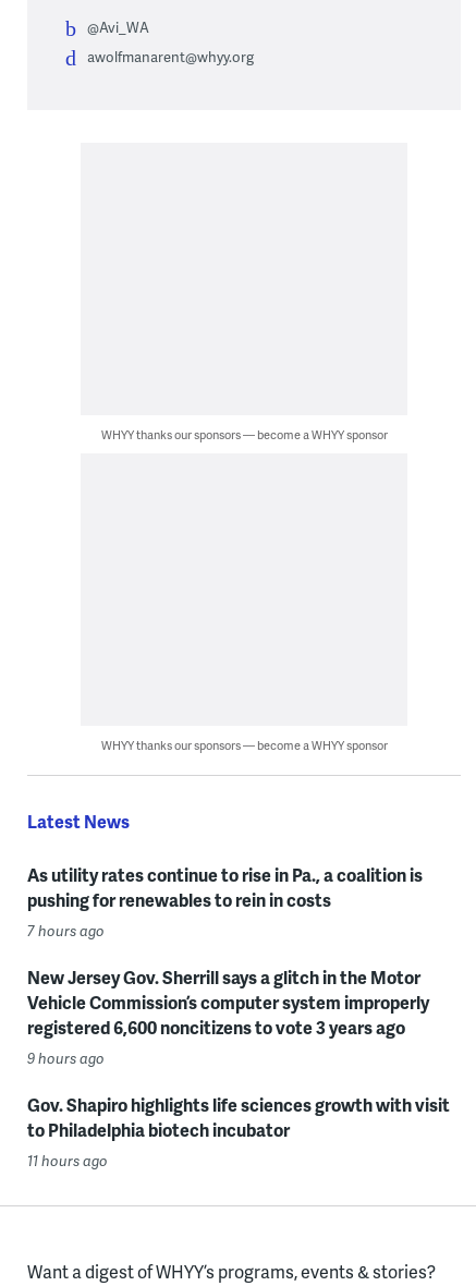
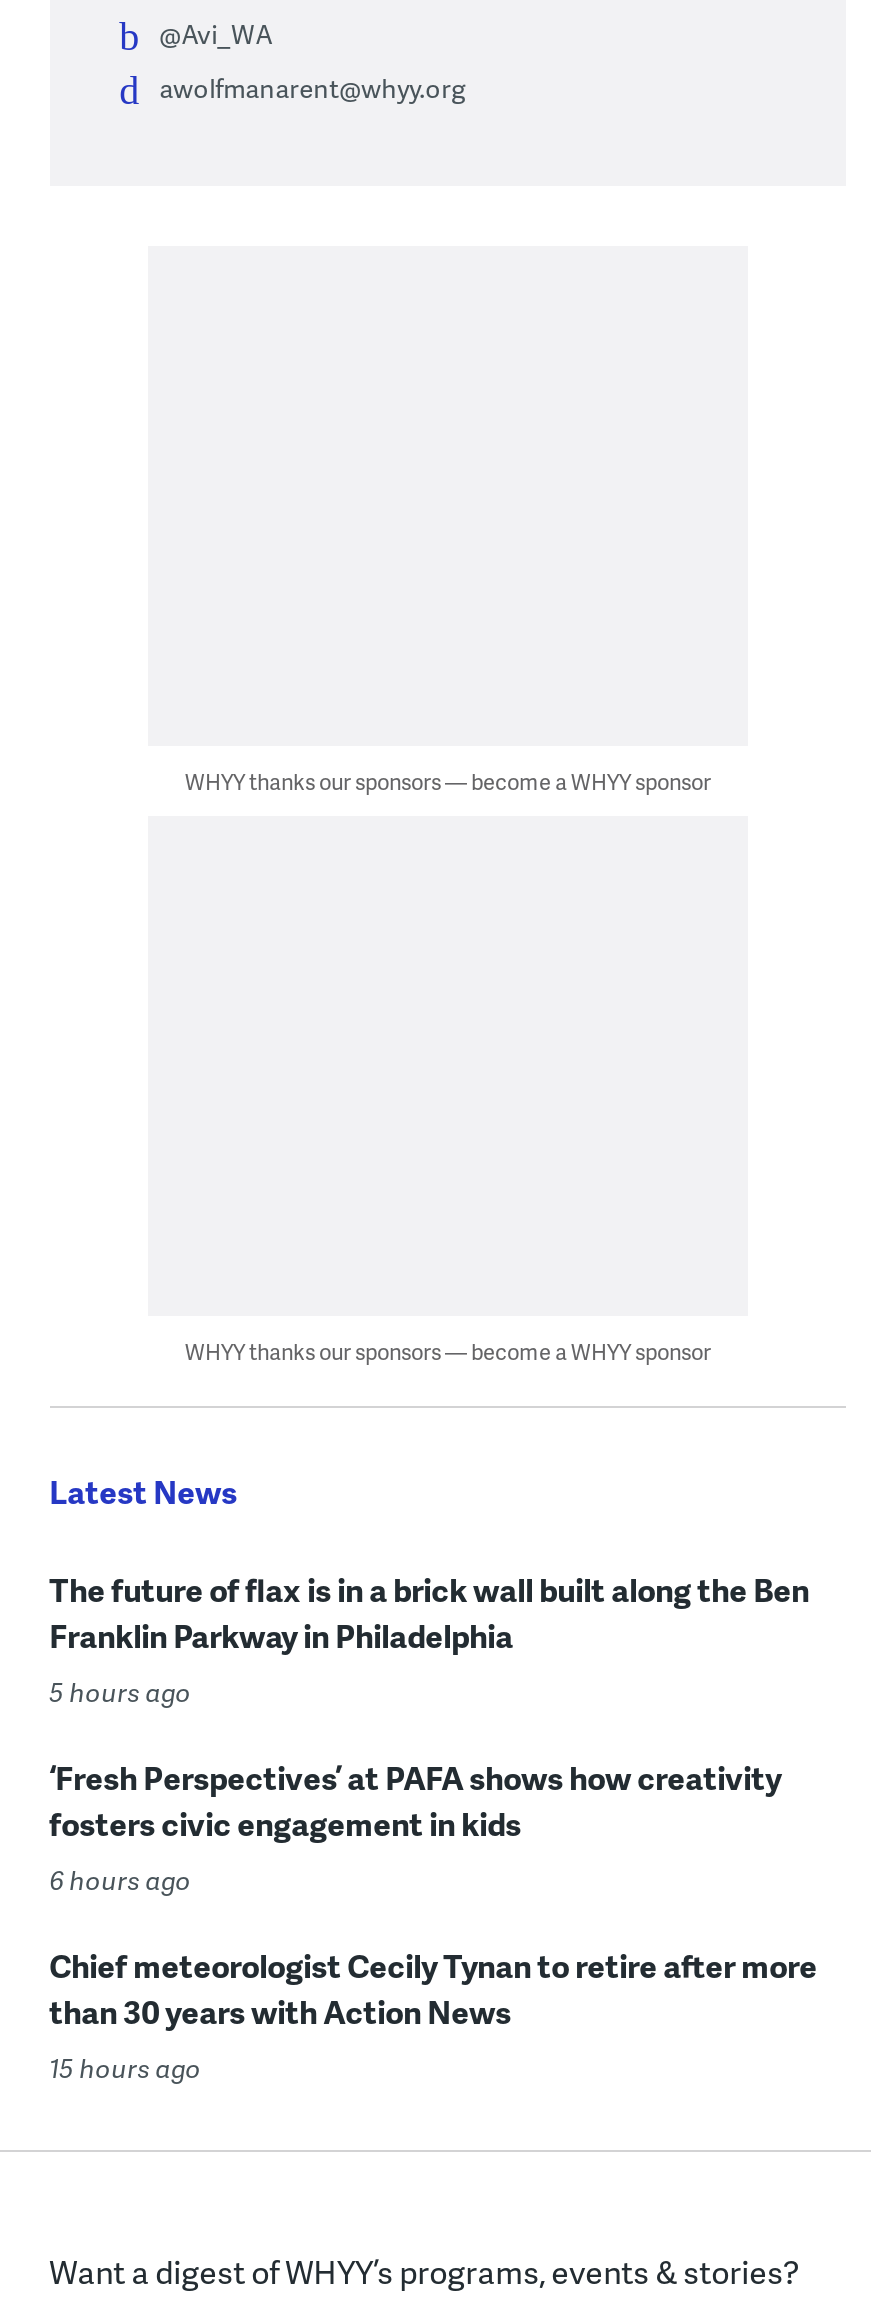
- As utility rates continue to rise in Pa., a coalition is
- pushing for renewables to rein in costs
- 7 hours ago
+ The future of flax is in a brick wall built along the Ben
+ Franklin Parkway in Philadelphia
+ 5 hours ago

- New Jersey Gov. Sherrill says a glitch in the Motor
- Vehicle Commission’s computer system improperly
- registered 6,600 noncitizens to vote 3 years ago
- 9 hours ago
+ ‘Fresh Perspectives’ at PAFA shows how creativity
+ fosters civic engagement in kids
+ 6 hours ago

- Gov. Shapiro highlights life sciences growth with visit
- to Philadelphia biotech incubator
- 11 hours ago
+ Chief meteorologist Cecily Tynan to retire after more
+ than 30 years with Action News
+ 15 hours ago
